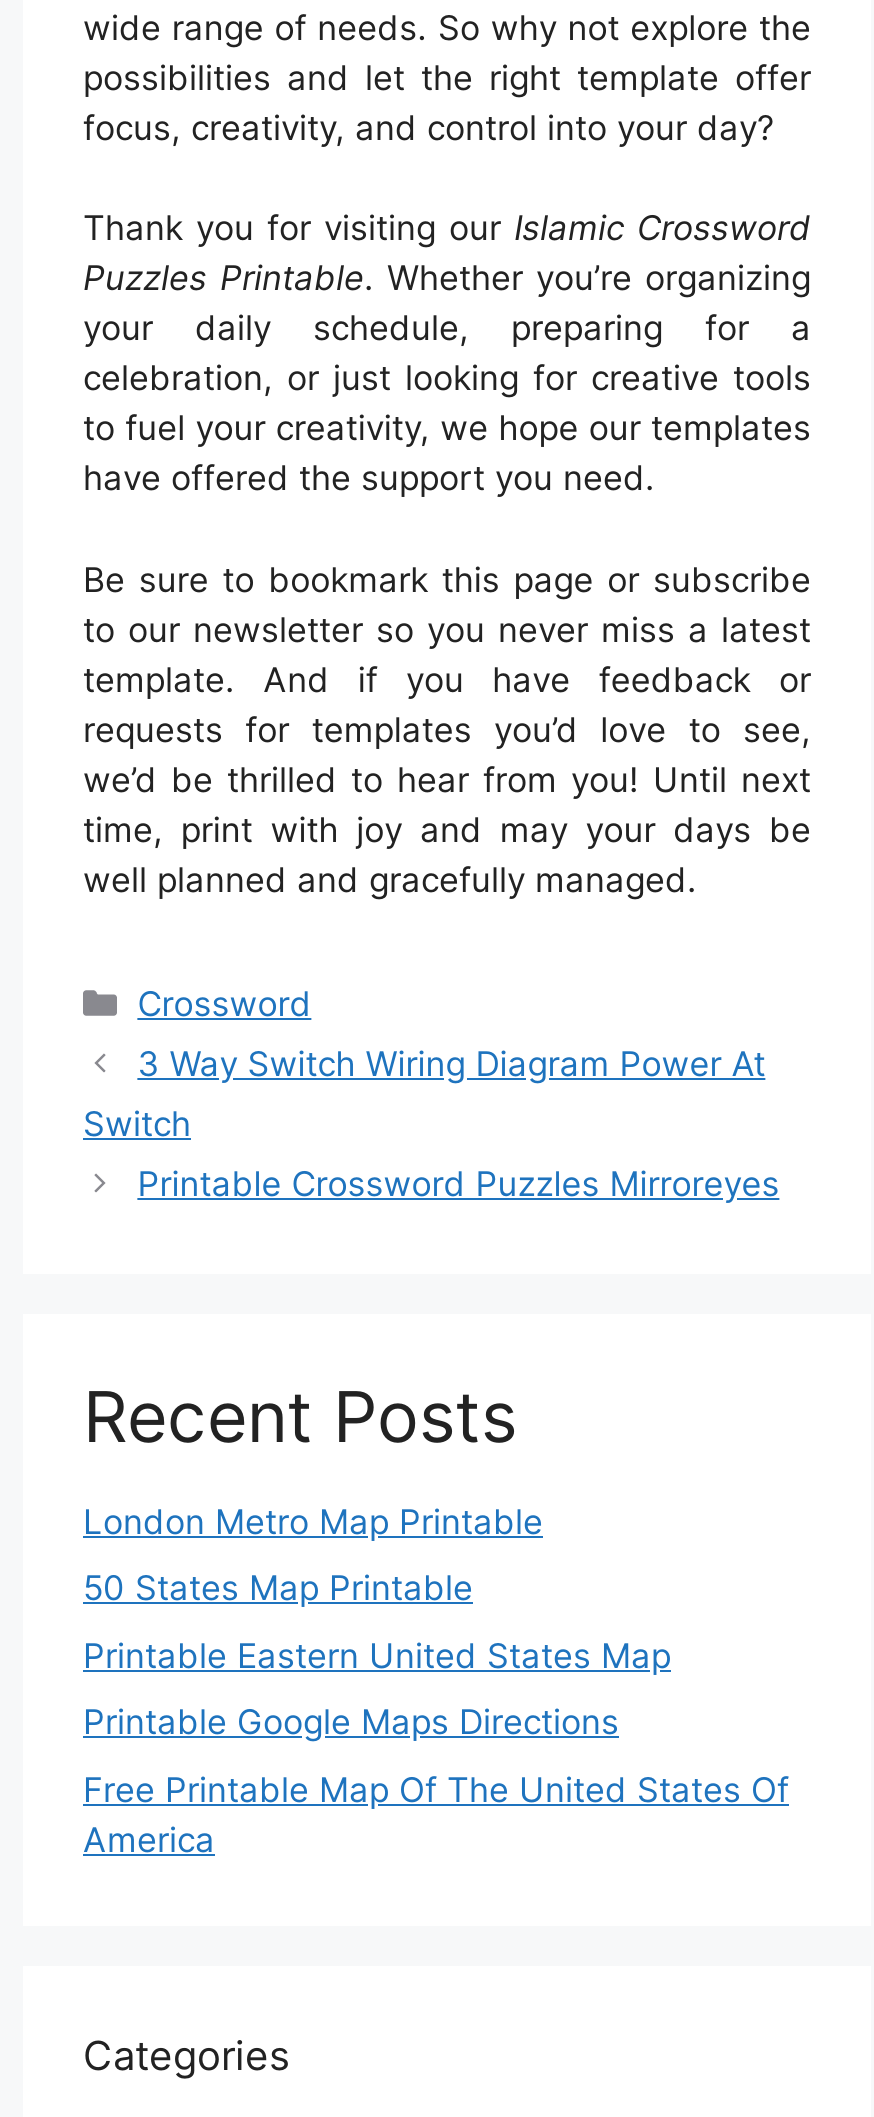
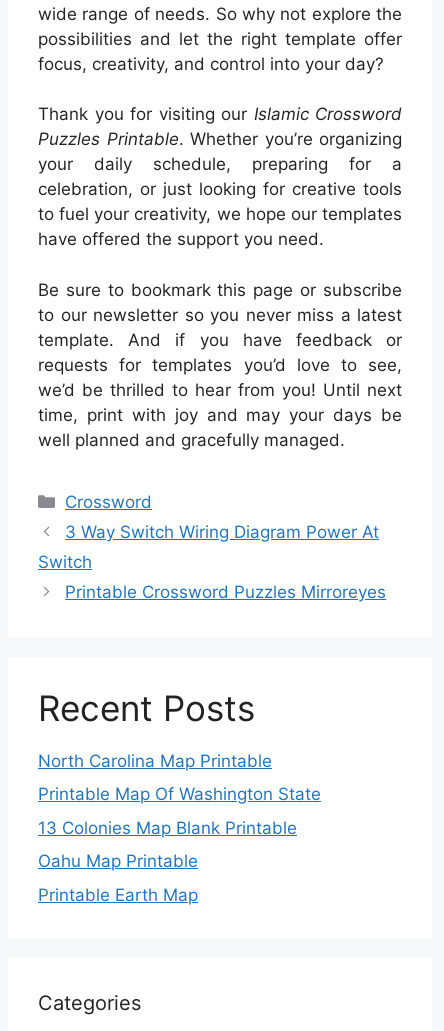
- London Metro Map Printable
+ North Carolina Map Printable

- 50 States Map Printable
+ Printable Map Of Washington State

- Printable Eastern United States Map
+ 13 Colonies Map Blank Printable

- Printable Google Maps Directions
+ Oahu Map Printable

- Free Printable Map Of The United States Of
- America
+ Printable Earth Map
